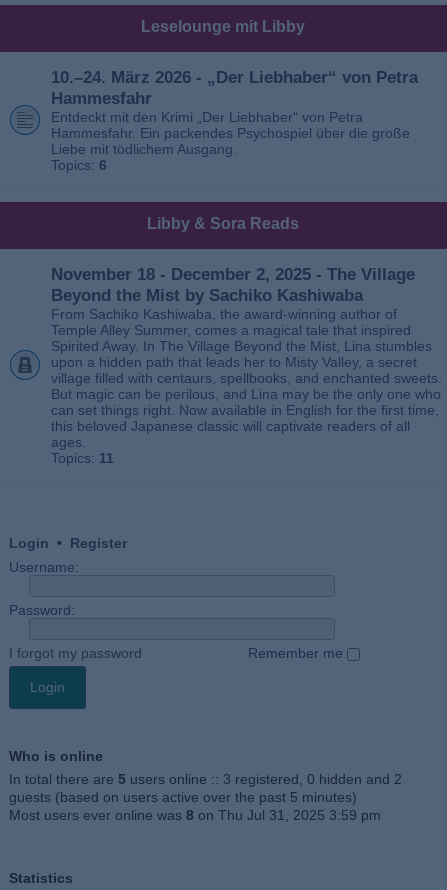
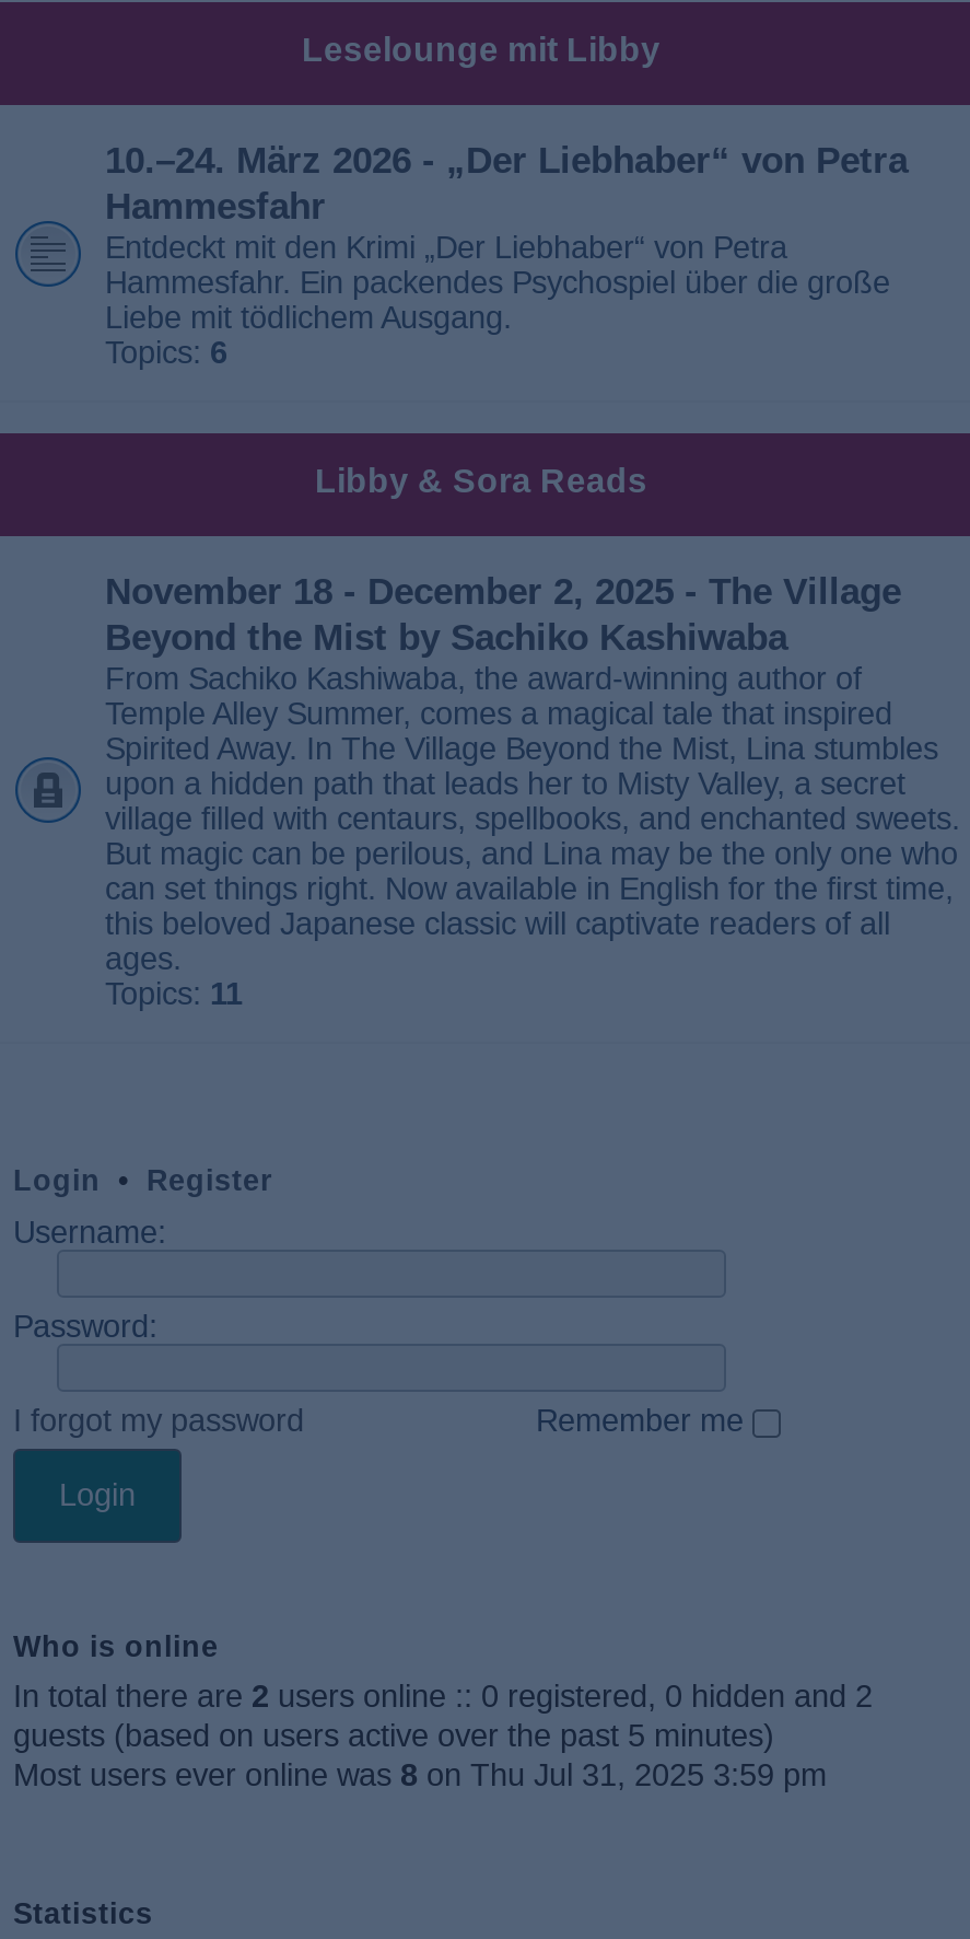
- In total there are 5 users online :: 3 registered, 0 hidden and 2
+ In total there are 2 users online :: 0 registered, 0 hidden and 2
